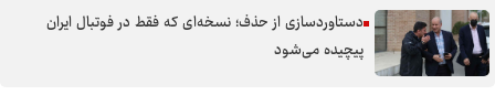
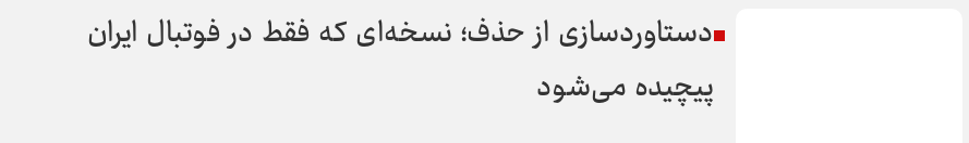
- [image]
